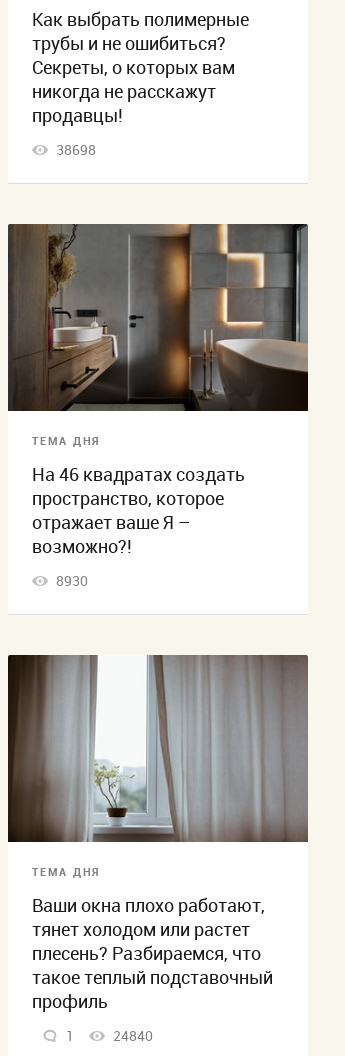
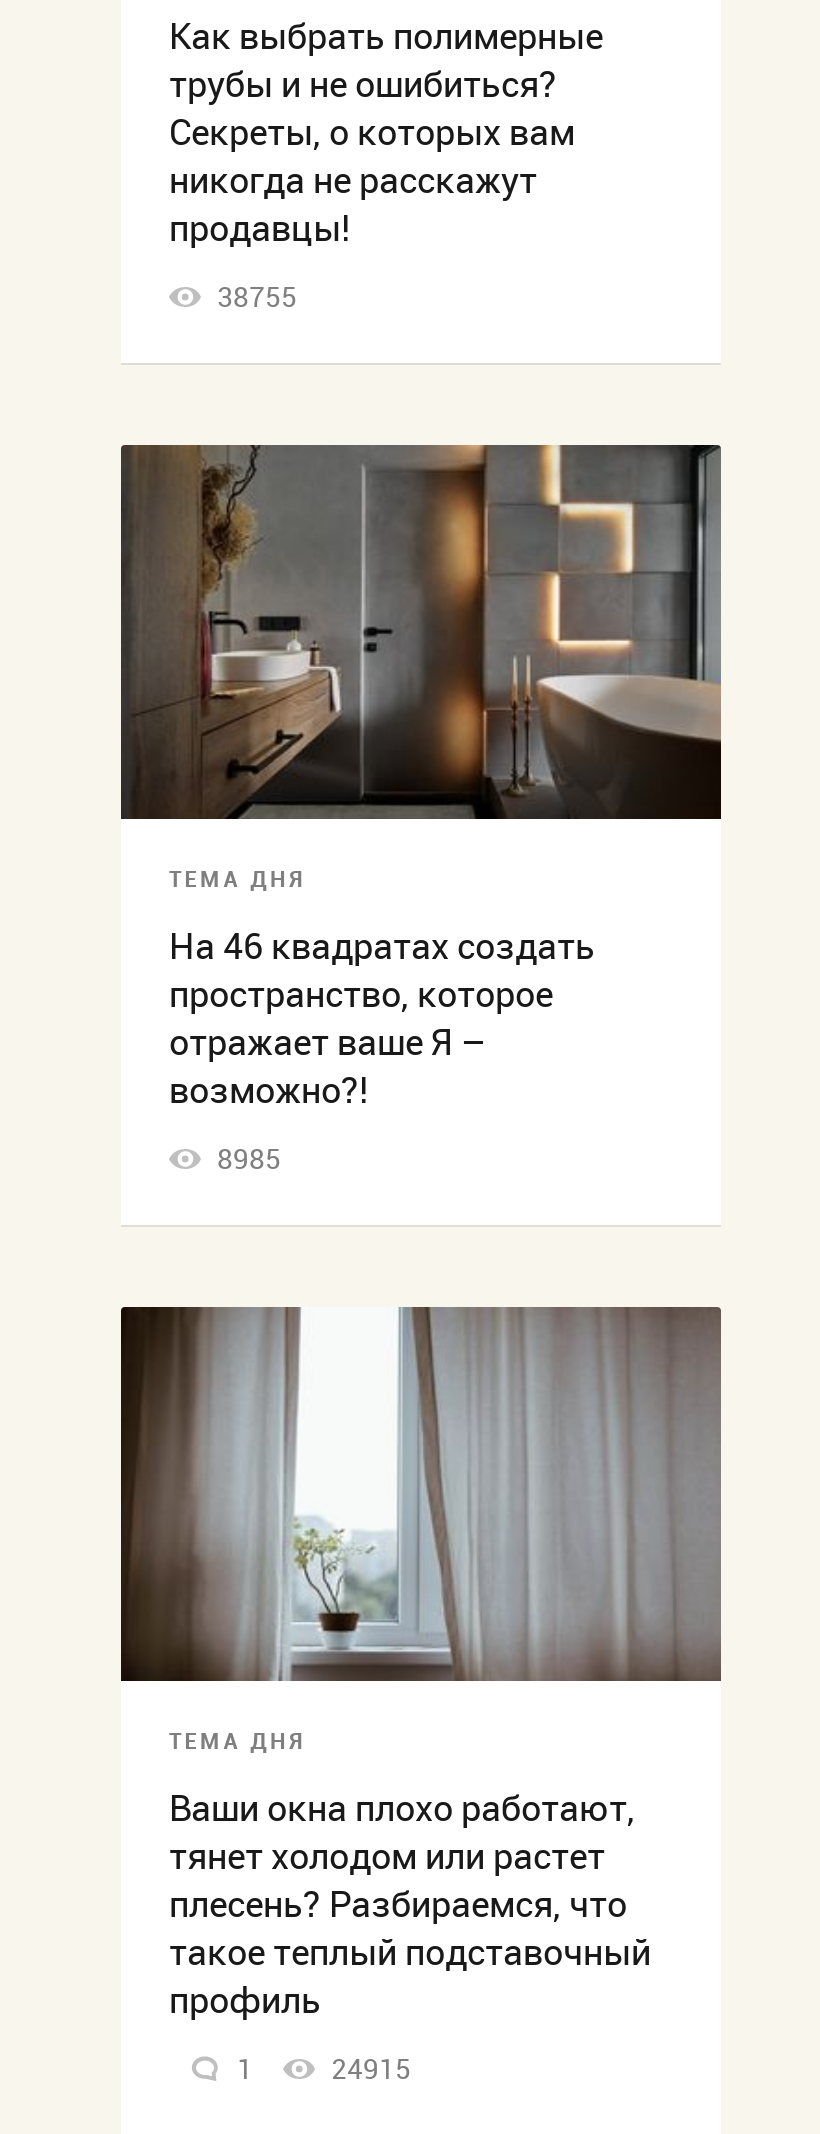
- 38698
+ 38755

- 8930
+ 8985

- 24840
+ 24915
